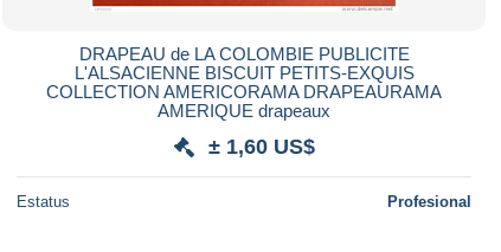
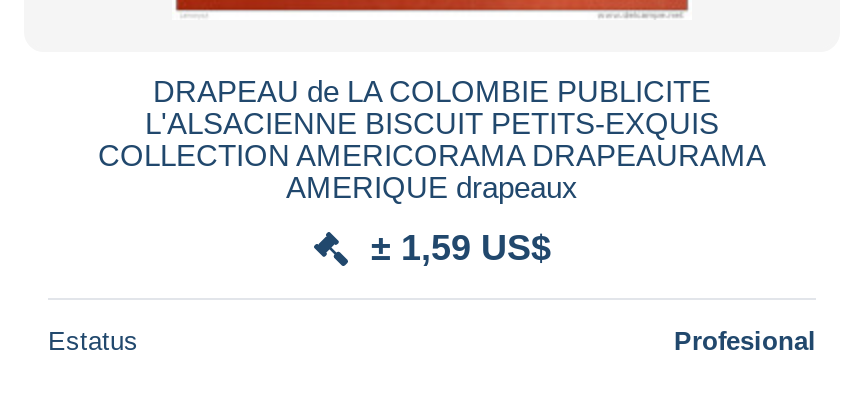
- ± 1,60 US$
+ ± 1,59 US$
